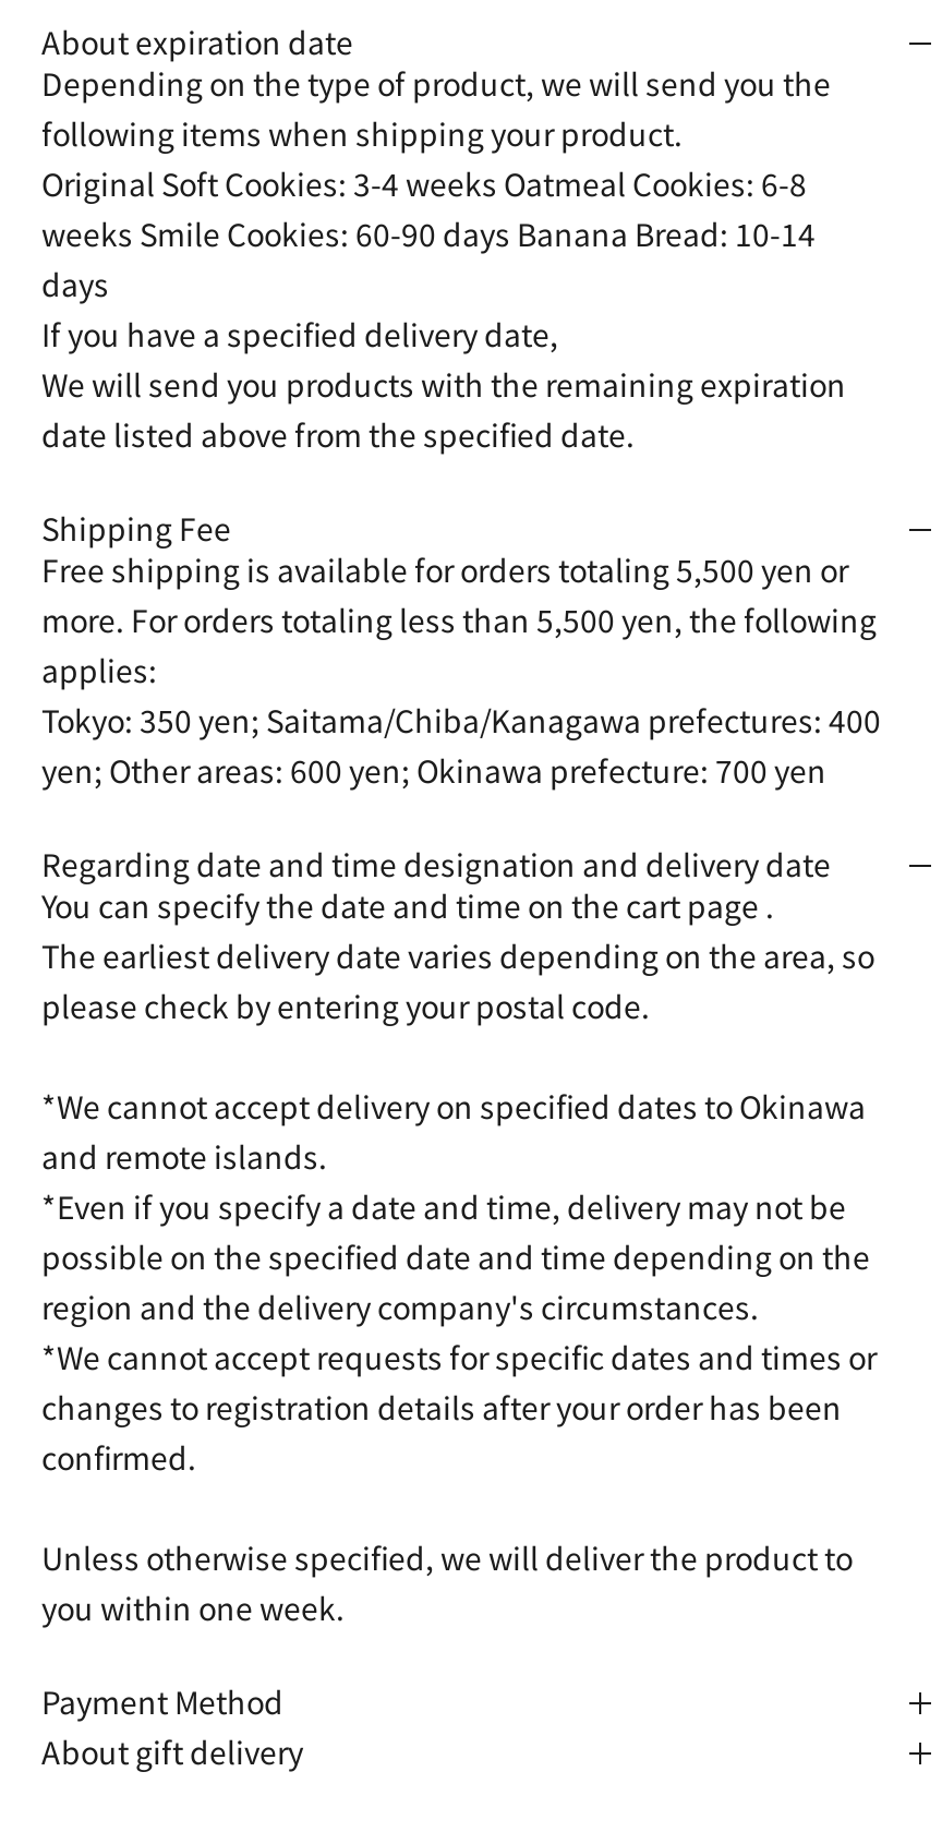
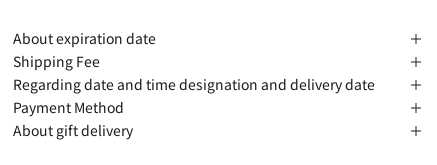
- Depending on the type of product, we will send you the
- following items when shipping your product.
- Original Soft Cookies: 3-4 weeks Oatmeal Cookies: 6-8
- weeks Smile Cookies: 60-90 days Banana Bread: 10-14
- days
- If you have a specified delivery date,
- We will send you products with the remaining expiration
- date listed above from the specified date.

- Free shipping is available for orders totaling 5,500 yen or
- more. For orders totaling less than 5,500 yen, the following
- applies:
- Tokyo: 350 yen; Saitama/Chiba/Kanagawa prefectures: 400
- yen; Other areas: 600 yen; Okinawa prefecture: 700 yen

- You can specify the date and time on the cart page.
- The earliest delivery date varies depending on the area, so
- please check by entering your postal code.
- *We cannot accept delivery on specified dates to Okinawa
- and remote islands.
- *Even if you specify a date and time, delivery may not be
- possible on the specified date and time depending on the
- region and the delivery company's circumstances.
- *We cannot accept requests for specific dates and times or
- changes to registration details after your order has been
- confirmed.
- Unless otherwise specified, we will deliver the product to
- you within one week.
